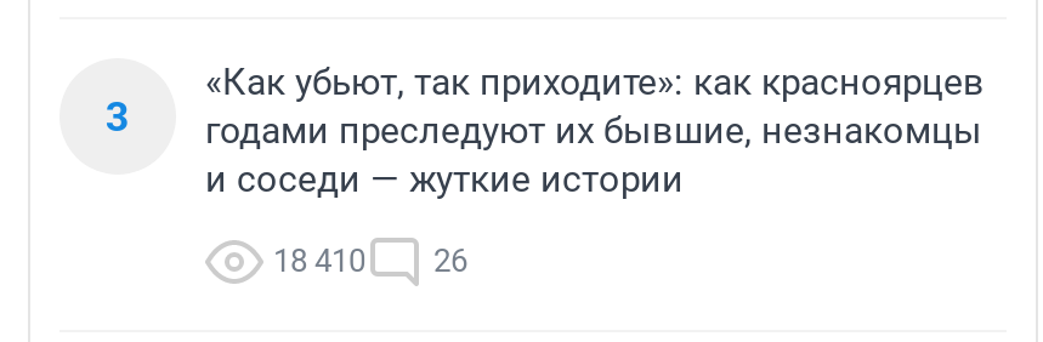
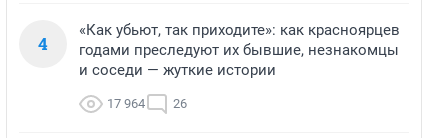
- 3 годами преследуют их бывшие, незнакомцы
+ 4 годами преследуют их бывшие, незнакомцы

- 18 410 26
+ 17 964 26
